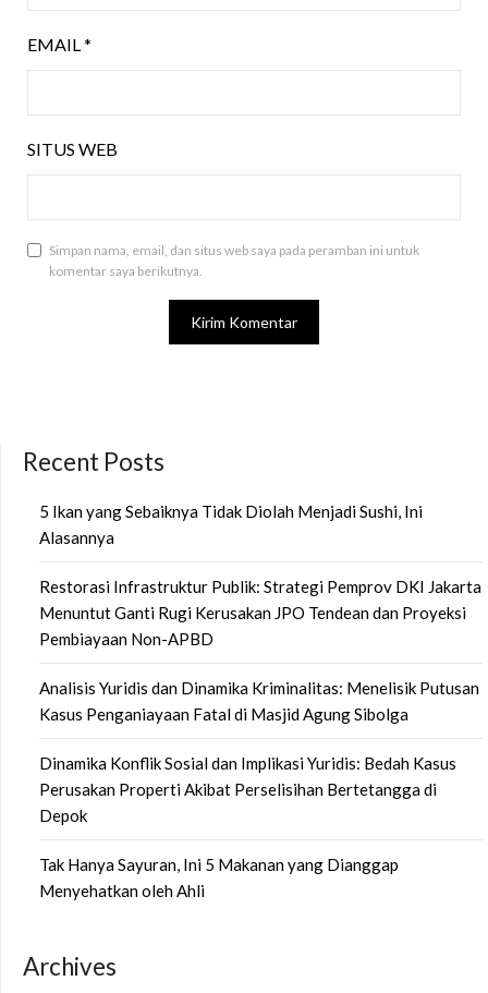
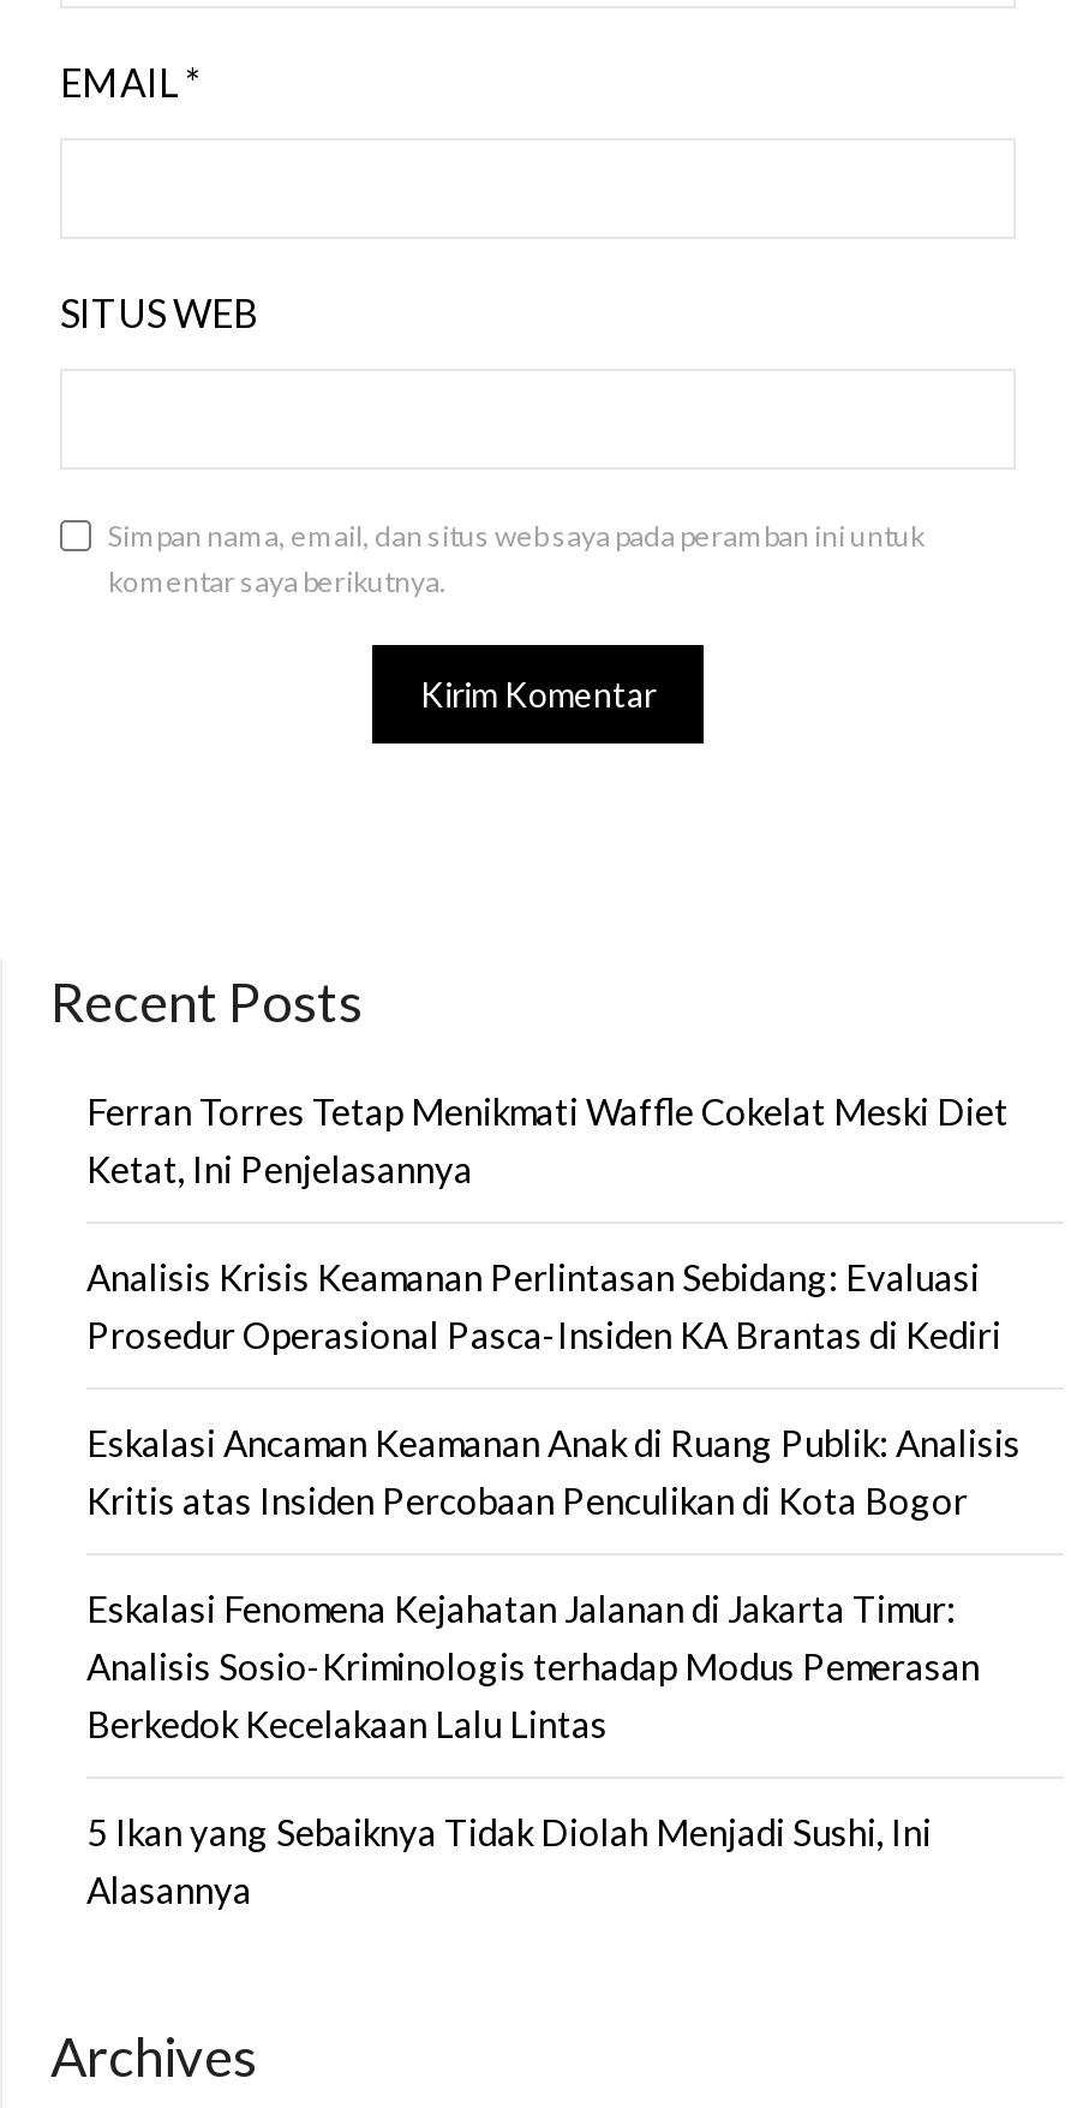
+ Ferran Torres Tetap Menikmati Waffle Cokelat Meski Diet
+ Ketat, Ini Penjelasannya
+ Analisis Krisis Keamanan Perlintasan Sebidang: Evaluasi
+ Prosedur Operasional Pasca-Insiden KA Brantas di Kediri
+ Eskalasi Ancaman Keamanan Anak di Ruang Publik: Analisis
+ Kritis atas Insiden Percobaan Penculikan di Kota Bogor
+ Eskalasi Fenomena Kejahatan Jalanan di Jakarta Timur:
+ Analisis Sosio-Kriminologis terhadap Modus Pemerasan
+ Berkedok Kecelakaan Lalu Lintas

moved down: 5 Ikan yang Sebaiknya Tidak Diolah Menjadi Sushi, Ini | Alasannya

- Restorasi Infrastruktur Publik: Strategi Pemprov DKI Jakarta
- Menuntut Ganti Rugi Kerusakan JPO Tendean dan Proyeksi
- Pembiayaan Non-APBD
- Analisis Yuridis dan Dinamika Kriminalitas: Menelisik Putusan
- Kasus Penganiayaan Fatal di Masjid Agung Sibolga
- Dinamika Konflik Sosial dan Implikasi Yuridis: Bedah Kasus
- Perusakan Properti Akibat Perselisihan Bertetangga di
- Depok
- Tak Hanya Sayuran, Ini 5 Makanan yang Dianggap
- Menyehatkan oleh Ahli
